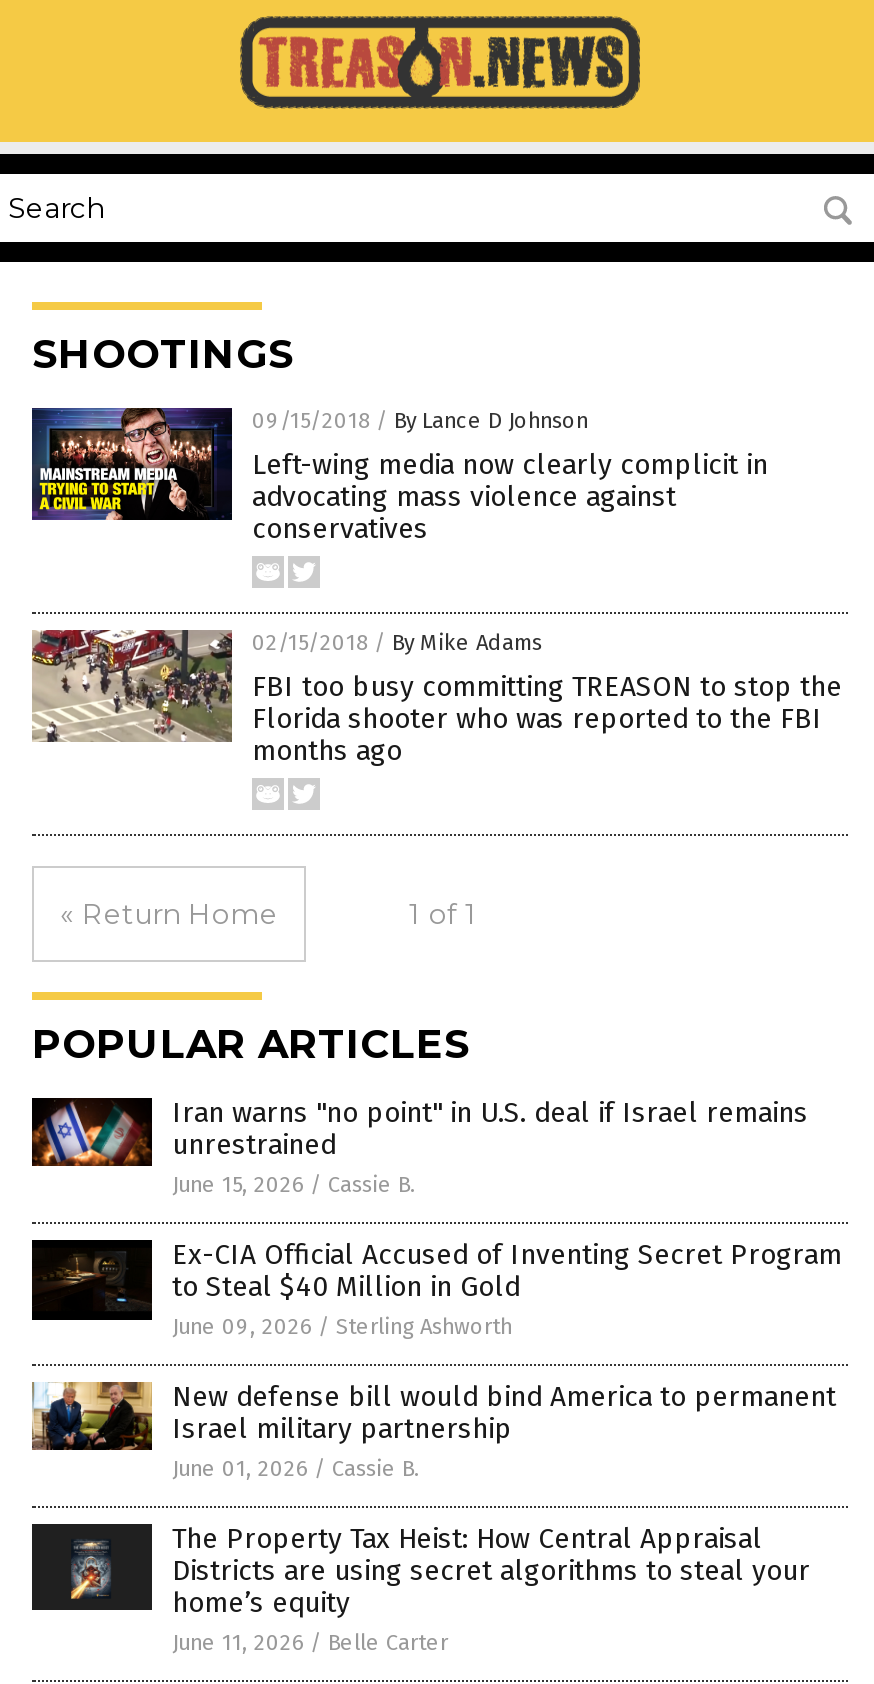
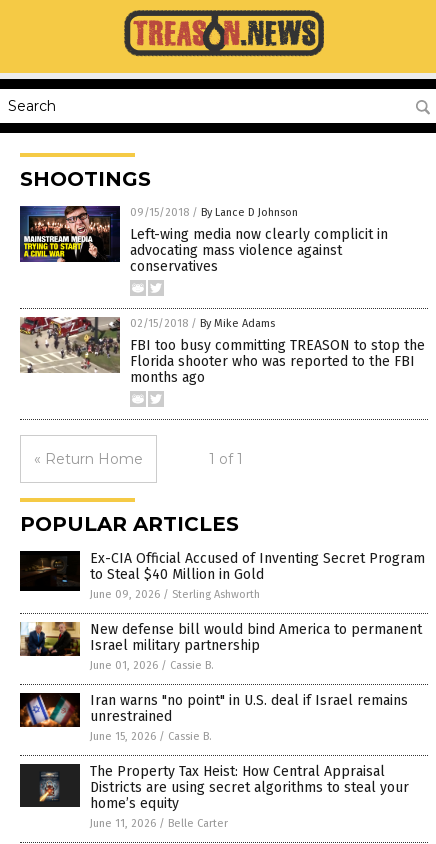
moved down: [image] | Iran warns "no point" in U.S. deal if Israel remains | unrestrained | June 15, 2026 / Cassie B.

moved up: [image] | Ex-CIA Official Accused of Inventing Secret Program | to Steal $40 Million in Gold | June 09, 2026 / Sterling Ashworth | New defense bill would bind America to permanent | Israel military partnership | June 01, 2026 / Cassie B.
